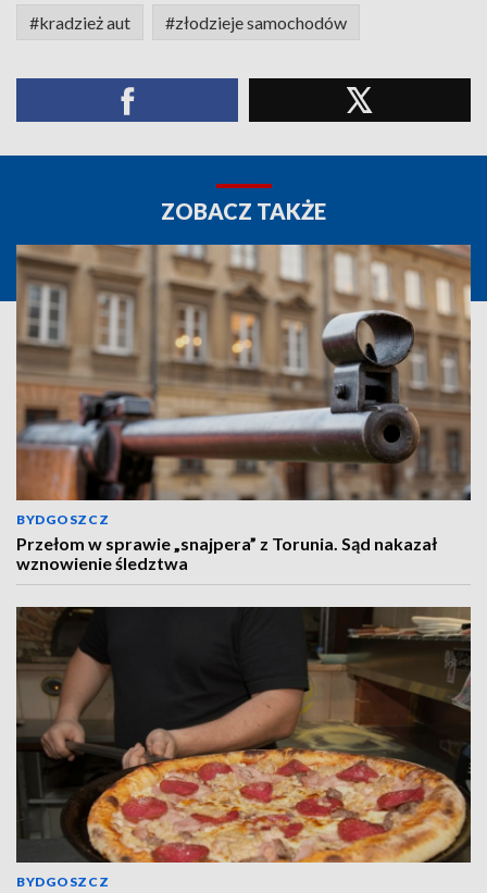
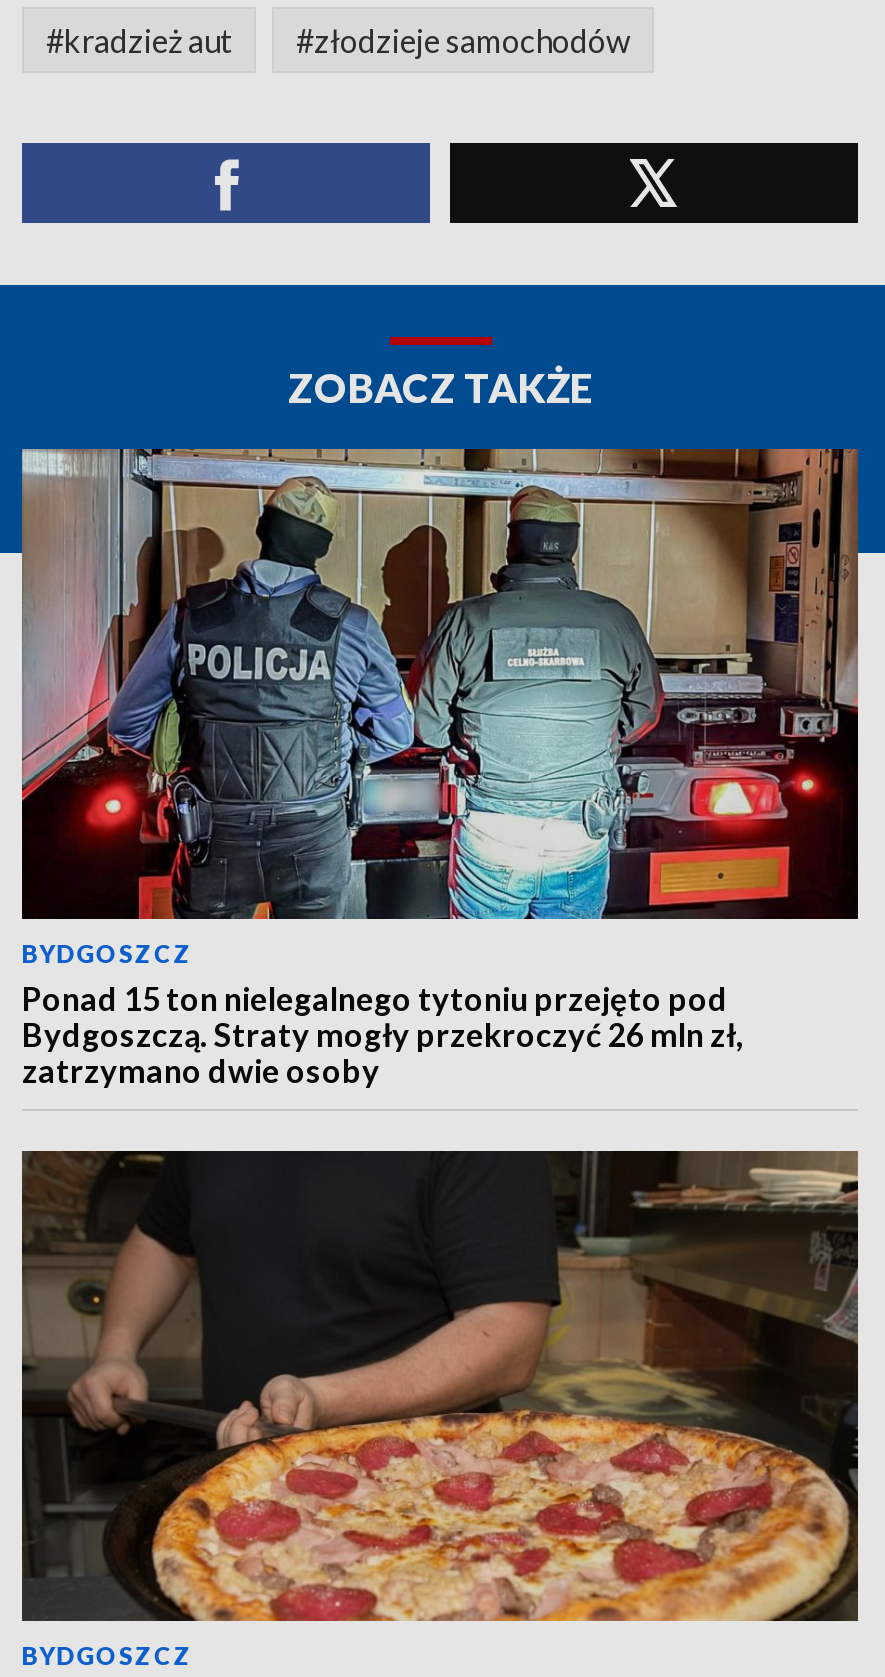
- [image]
- Przełom w sprawie „snajpera” z Torunia. Sąd nakazał
- wznowienie śledztwa
+ [image]
+ Ponad 15 ton nielegalnego tytoniu przejęto pod
+ Bydgoszczą. Straty mogły przekroczyć 26 mln zł,
+ zatrzymano dwie osoby
